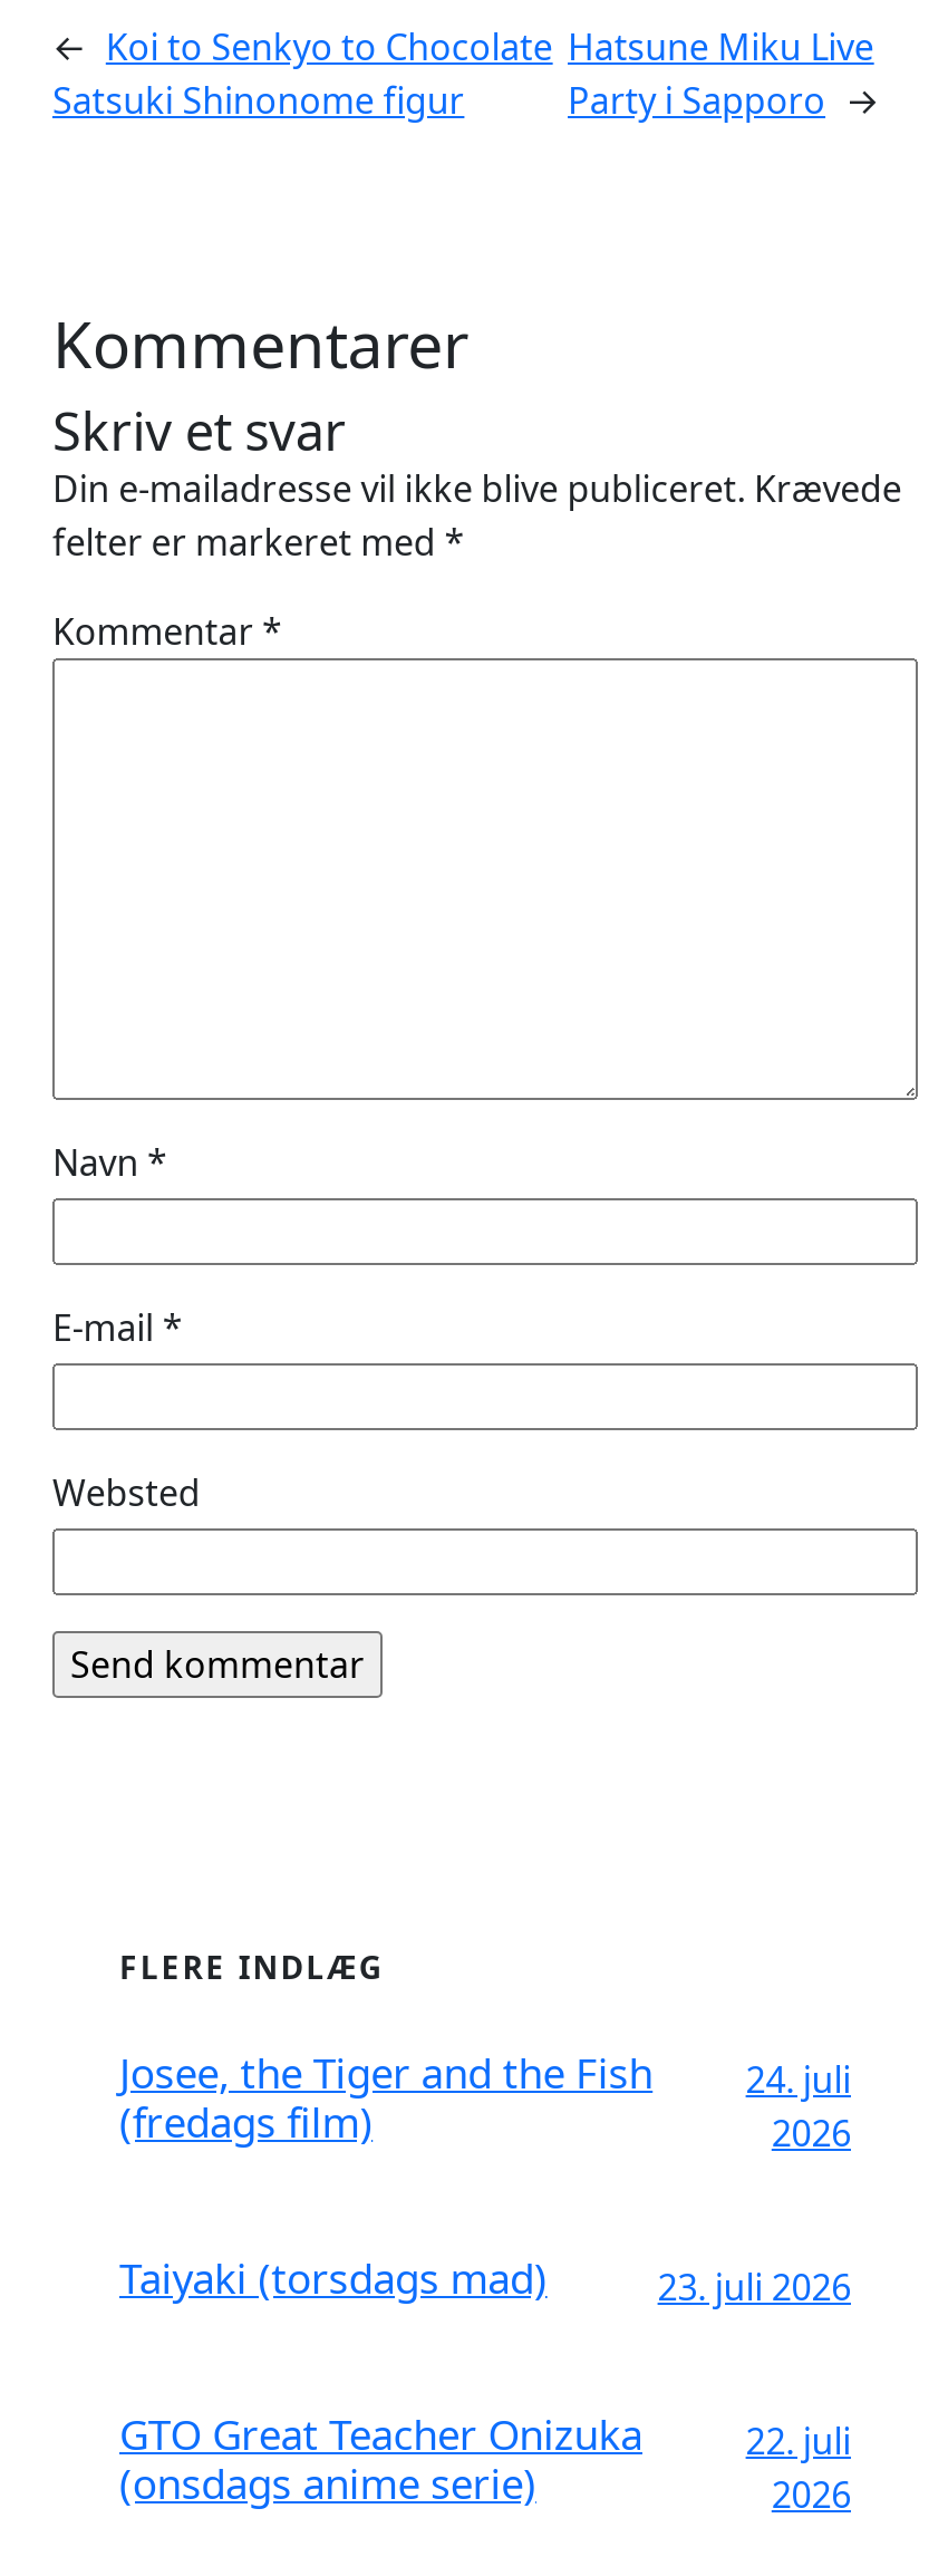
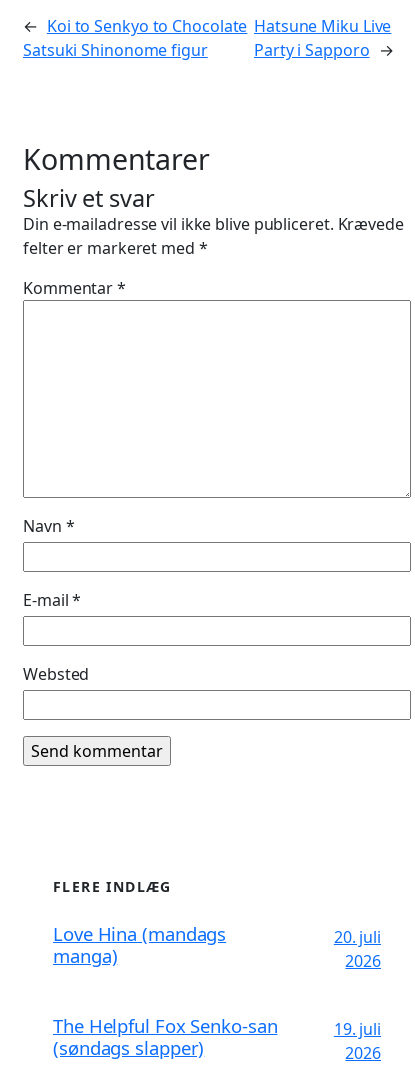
- Josee, the Tiger and the Fish
- (fredags film)
+ Love Hina (mandags
+ manga)

- 24. juli
+ 20. juli

- Taiyaki (torsdags mad)
- 23. juli 2026
- GTO Great Teacher Onizuka
- (onsdags anime serie)
+ The Helpful Fox Senko-san
+ (søndags slapper)

- 22. juli
+ 19. juli
